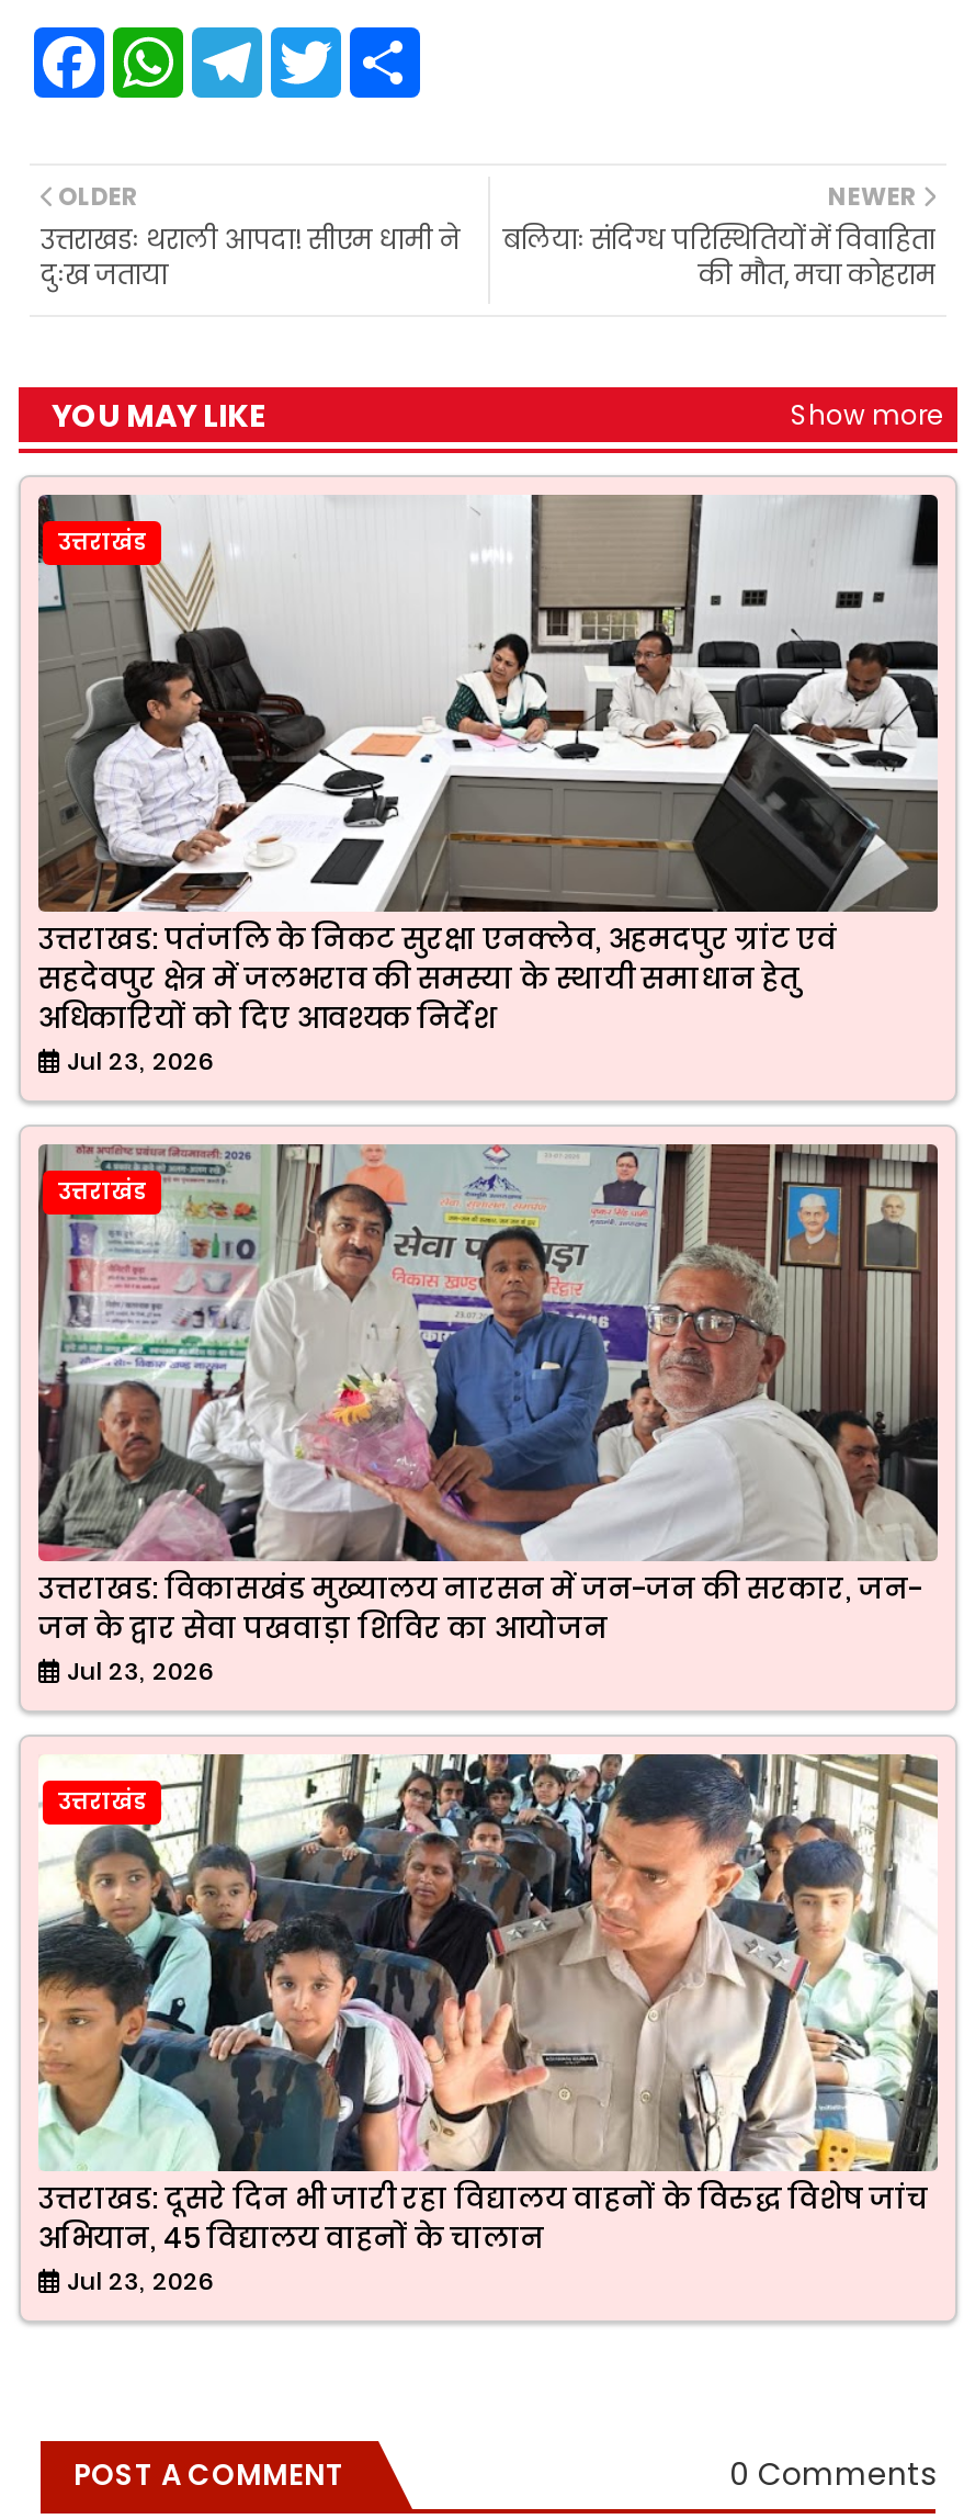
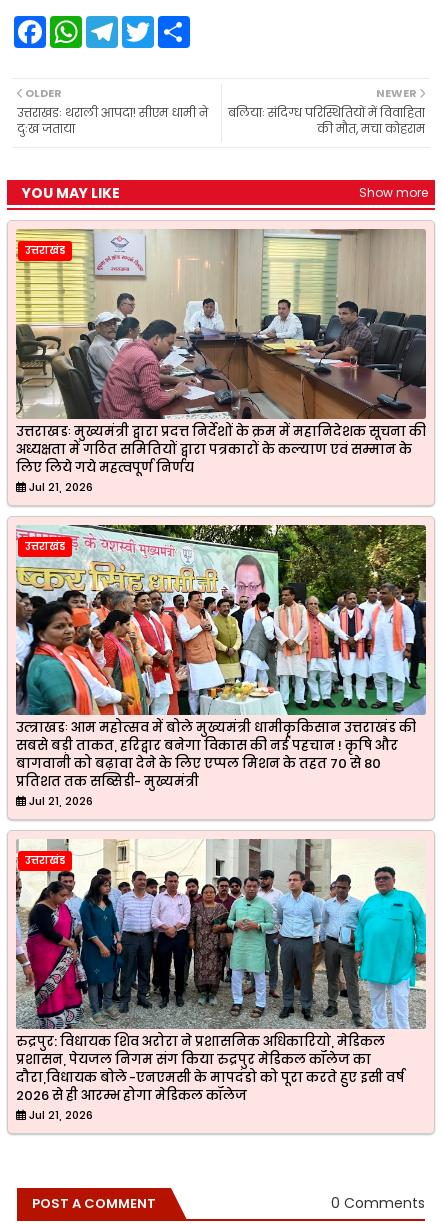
- [image]
- उत्तराखड: पतंजलि के निकट सुरक्षा एनक्लेव, अहमदपुर ग्रांट एवं
- सहदेवपुर क्षेत्र में जलभराव की समस्या के स्थायी समाधान हेतु
- अधिकारियों को दिए आवश्यक निर्देश
- Jul 23, 2026
+ [image]
+ उत्तराखडः मुख्यमंत्री द्वारा प्रदत्त निर्देशों के क्रम में महानिदेशक सूचना की
+ अध्यक्षता में गठित समितियों द्वारा पत्रकारों के कल्याण एवं सम्मान के
+ लिए लिये गये महत्वपूर्ण निर्णय
+ Jul 21, 2026

- [image]
+ [image]

- उत्तराखड: विकासखंड मुख्यालय नारसन में जन-जन की सरकार, जन-
- जन के द्वार सेवा पखवाड़ा शिविर का आयोजन
- Jul 23, 2026
+ उत्त्राखडः आम महोत्सव में बोले मुख्यमंत्री धामीकृकिसान उत्तराखंड की
+ सबसे बड़ी ताकत, हरिद्वार बनेगा विकास की नई पहचान ! कृषि और
+ बागवानी को बढ़ावा देने के लिए एप्पल मिशन के तहत 70 से 80
+ प्रतिशत तक सब्सिडी- मुख्यमंत्री
+ Jul 21, 2026

- [image]
- उत्तराखड: दूसरे दिन भी जारी रहा विद्यालय वाहनों के विरुद्ध विशेष जांच
- अभियान, 45 विद्यालय वाहनों के चालान
- Jul 23, 2026
+ [image]
+ रुद्रपुर: विधायक शिव अरोरा ने प्रशासनिक अधिकारियो, मेडिकल
+ प्रशासन, पेयजल निगम संग किया रुद्रपुर मेडिकल कॉलेज का
+ दौरा,विधायक बोले -एनएमसी के मापदंडो को पूरा करते हुए इसी वर्ष
+ 2026 से ही आरम्भ होगा मेडिकल कॉलेज
+ Jul 21, 2026
